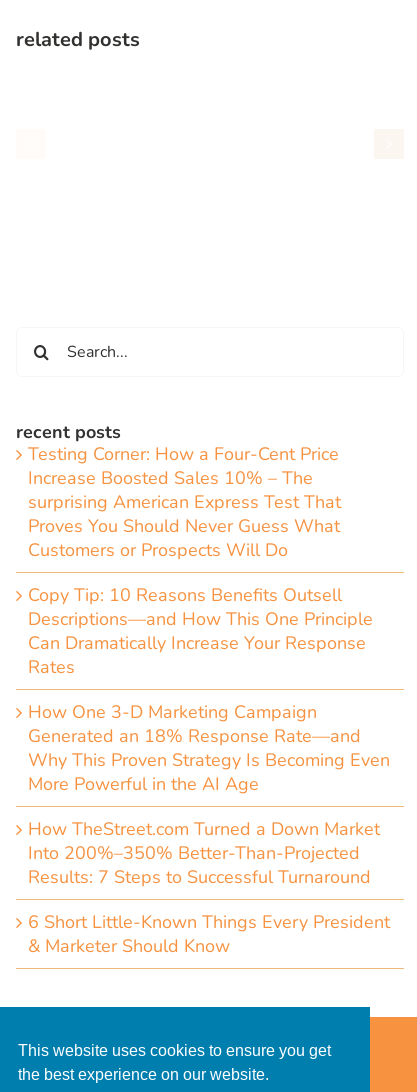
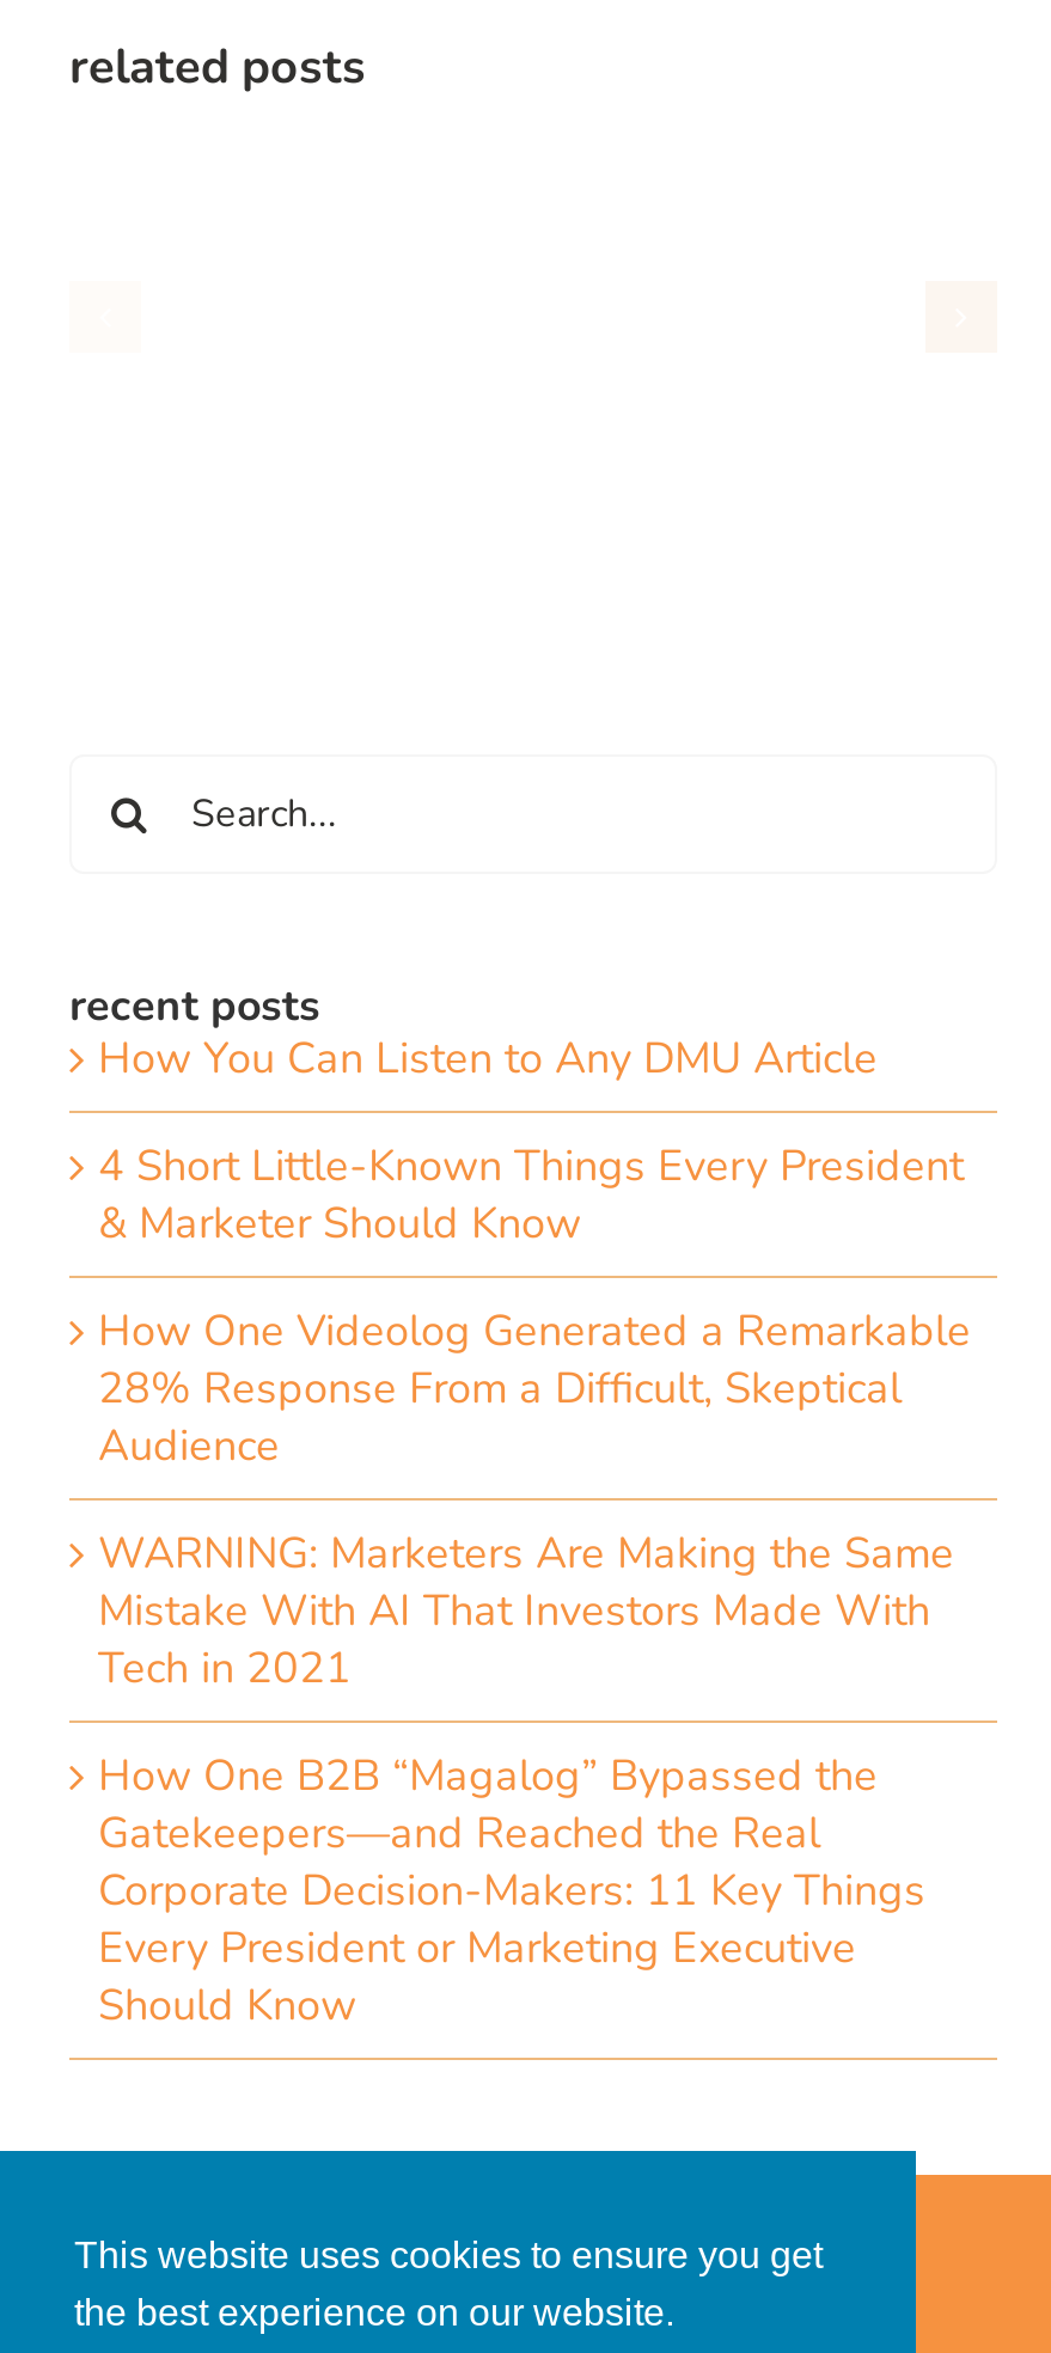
- Testing Corner: How a Four-Cent Price
- Increase Boosted Sales 10% – The
- surprising American Express Test That
- Proves You Should Never Guess What
- Customers or Prospects Will Do
- Copy Tip: 10 Reasons Benefits Outsell
- Descriptions—and How This One Principle
- Can Dramatically Increase Your Response
- Rates
- How One 3-D Marketing Campaign
- Generated an 18% Response Rate—and
- Why This Proven Strategy Is Becoming Even
- More Powerful in the AI Age
- How TheStreet.com Turned a Down Market
- Into 200%–350% Better-Than-Projected
- Results: 7 Steps to Successful Turnaround
- 6 Short Little-Known Things Every President
+ How You Can Listen to Any DMU Article
+ 4 Short Little-Known Things Every President

moved up: & Marketer Should Know

+ How One Videolog Generated a Remarkable
+ 28% Response From a Difficult, Skeptical
+ Audience
+ WARNING: Marketers Are Making the Same
+ Mistake With AI That Investors Made With
+ Tech in 2021
+ How One B2B “Magalog” Bypassed the
+ Gatekeepers—and Reached the Real
+ Corporate Decision-Makers: 11 Key Things
+ Every President or Marketing Executive
+ Should Know
